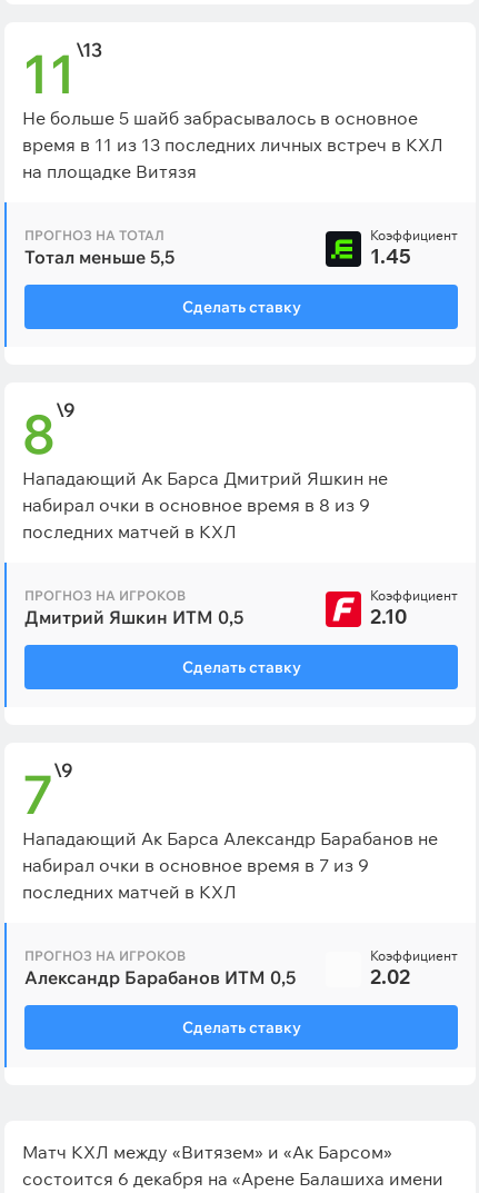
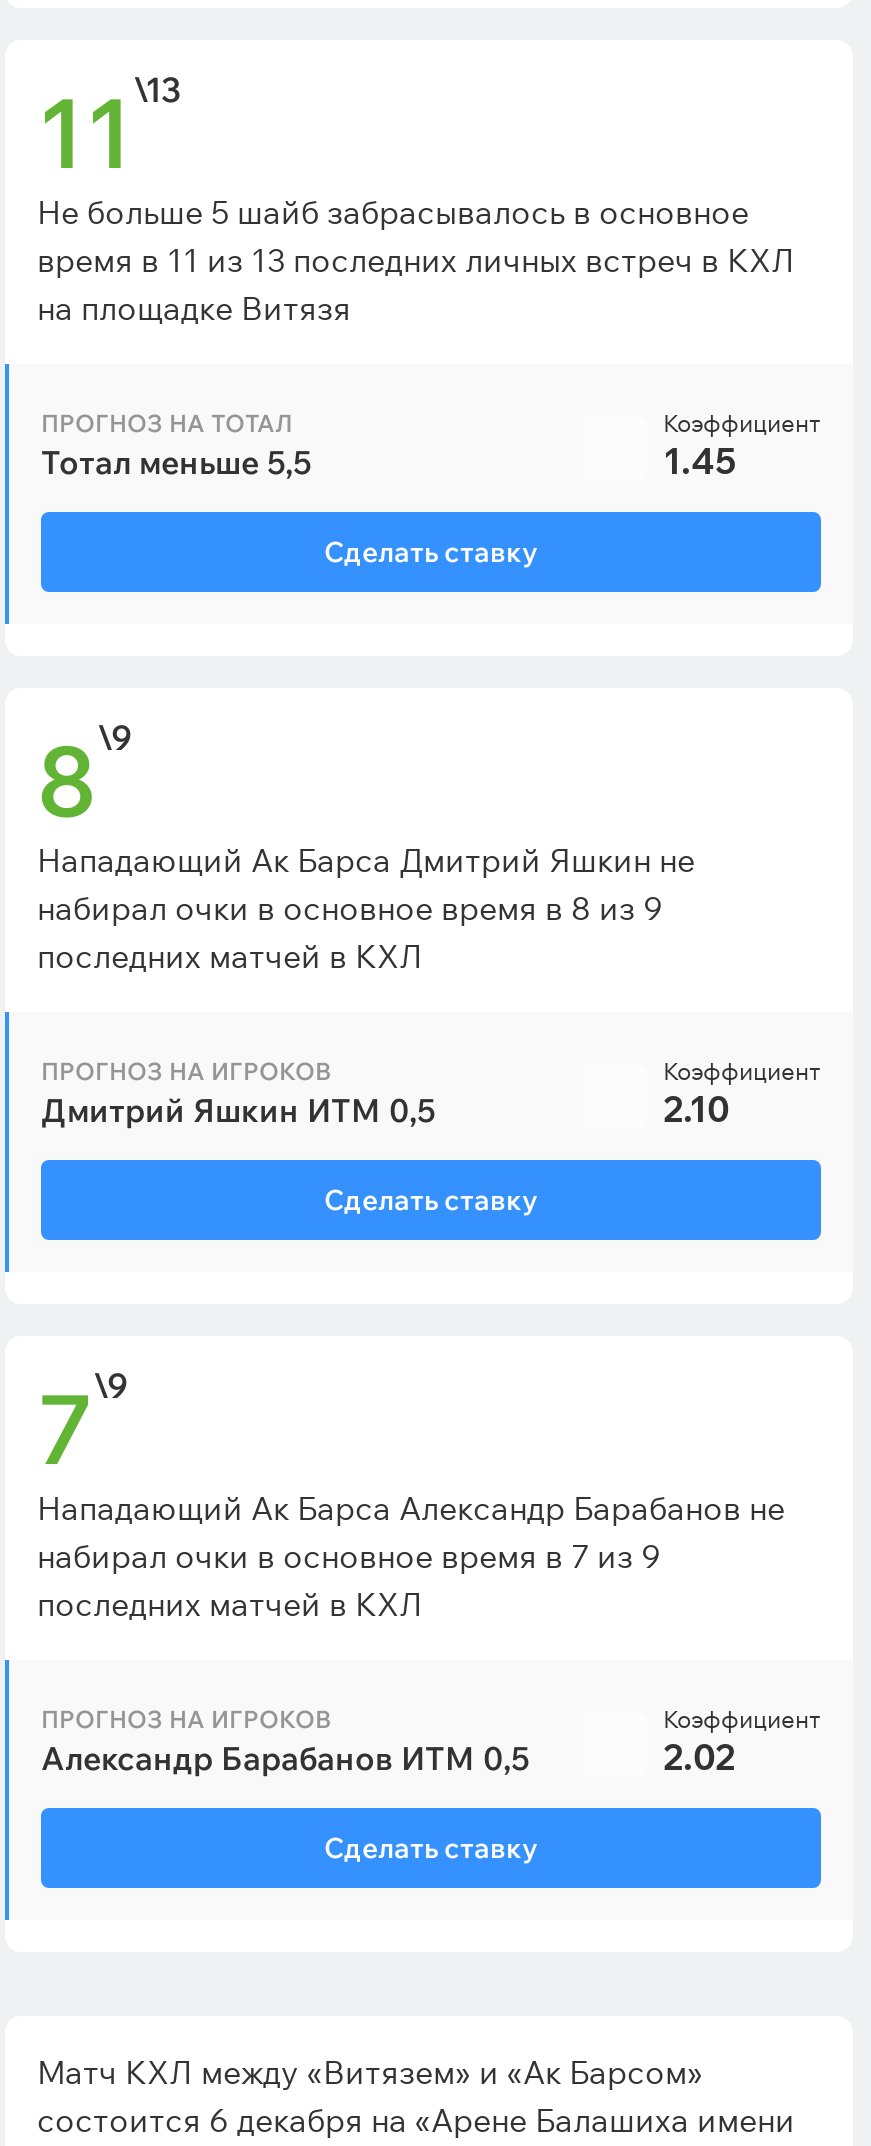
- [image]

- [image]
